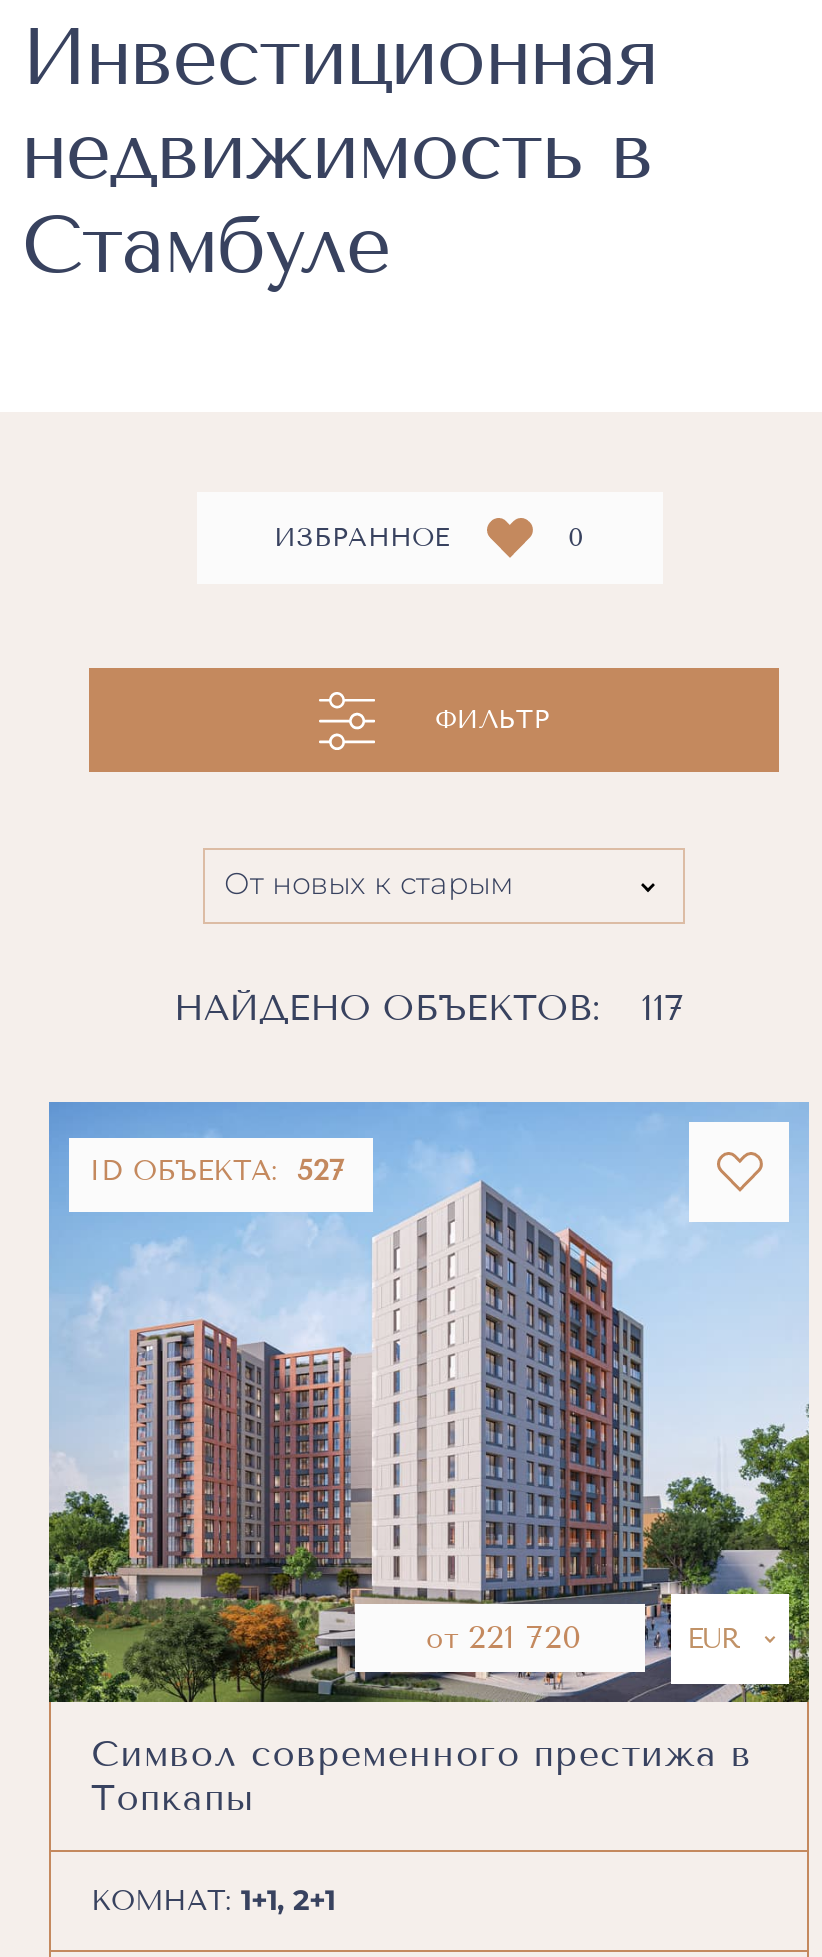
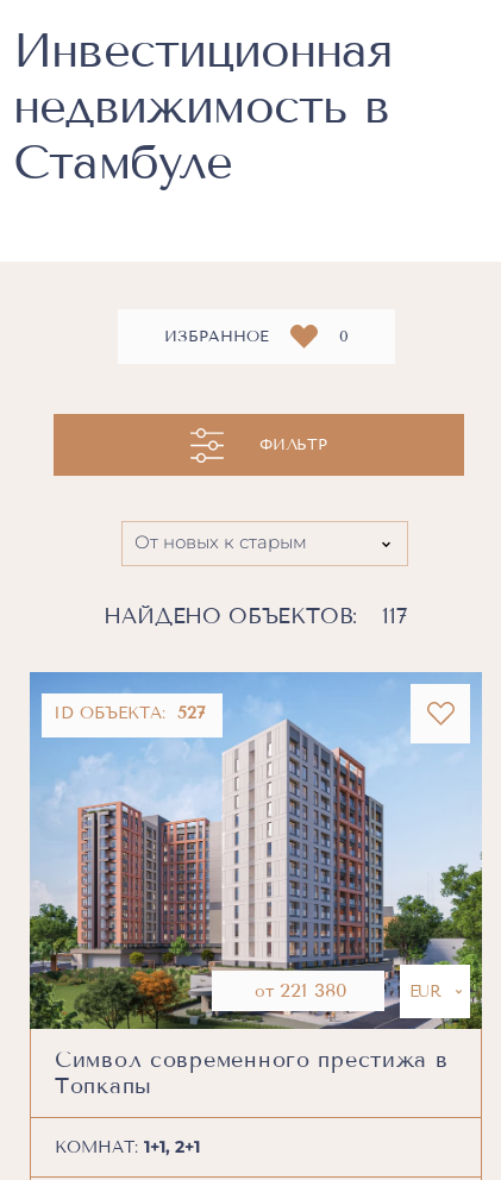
- от 221 720
+ от 221 380
